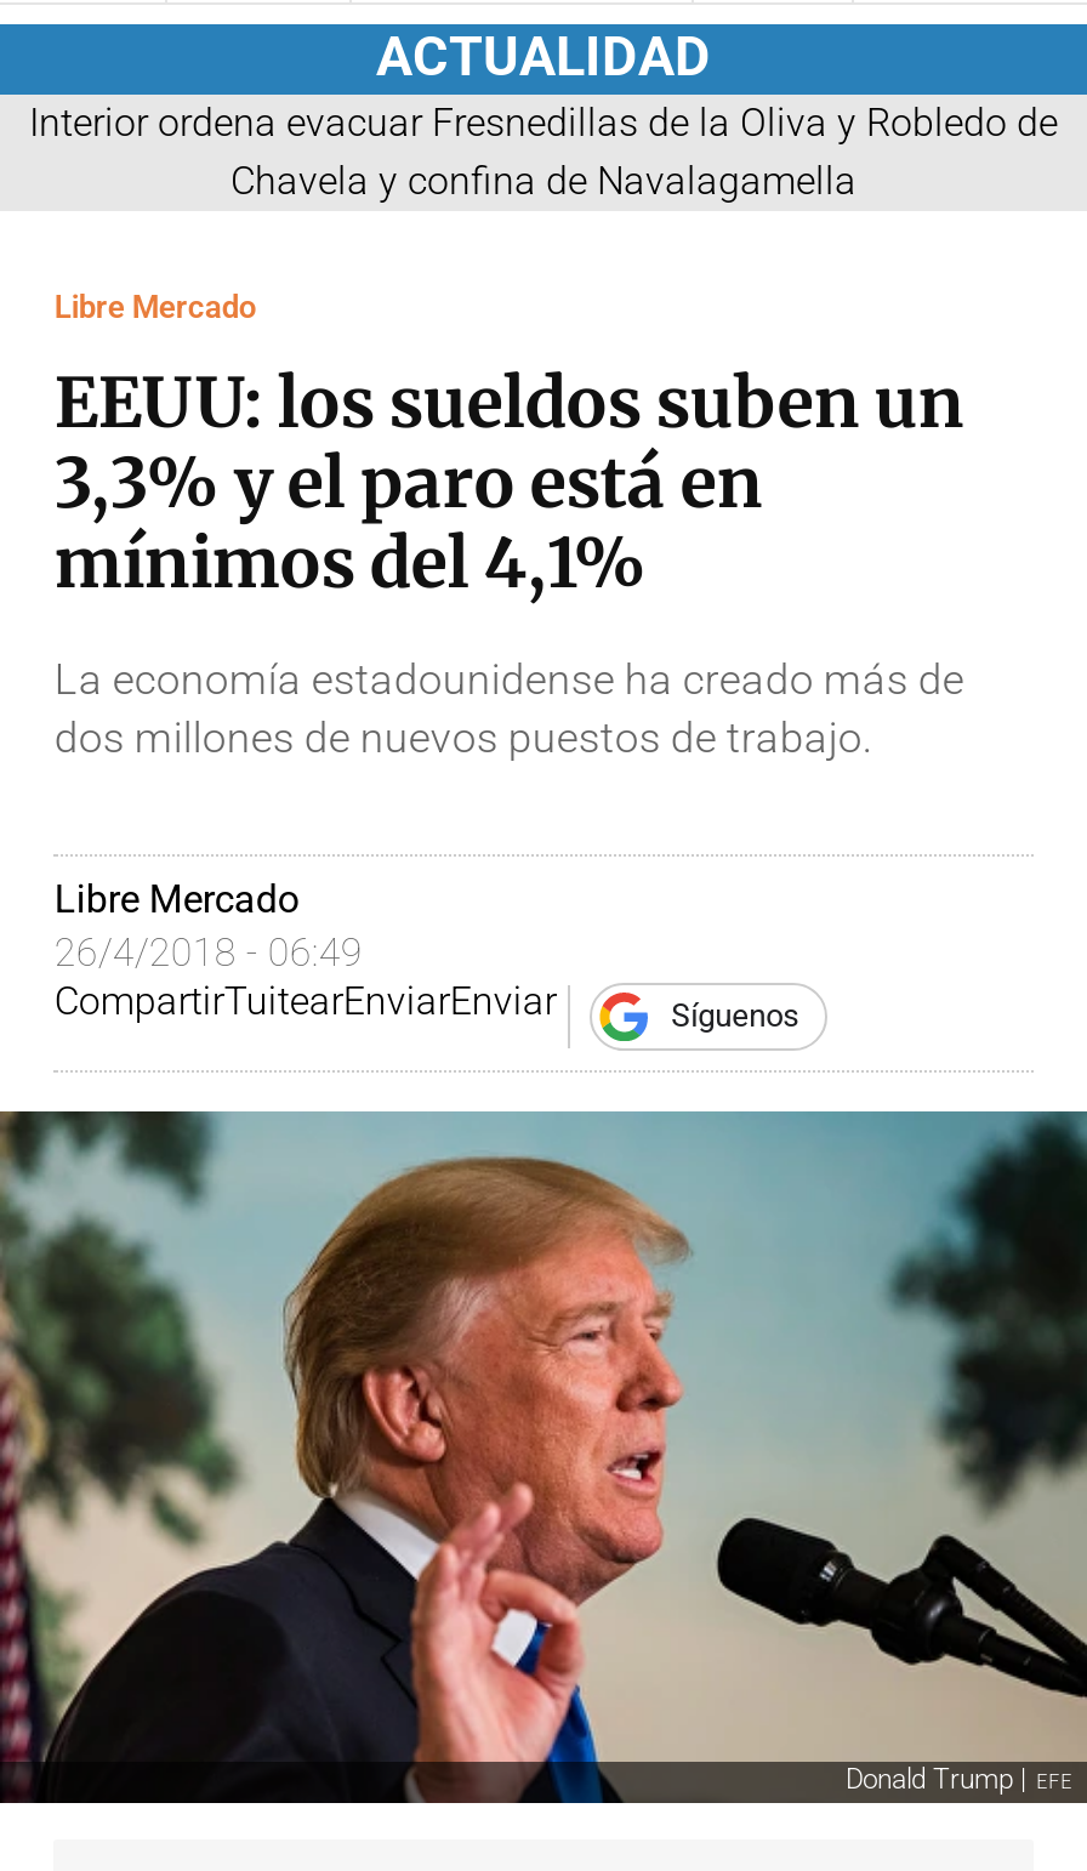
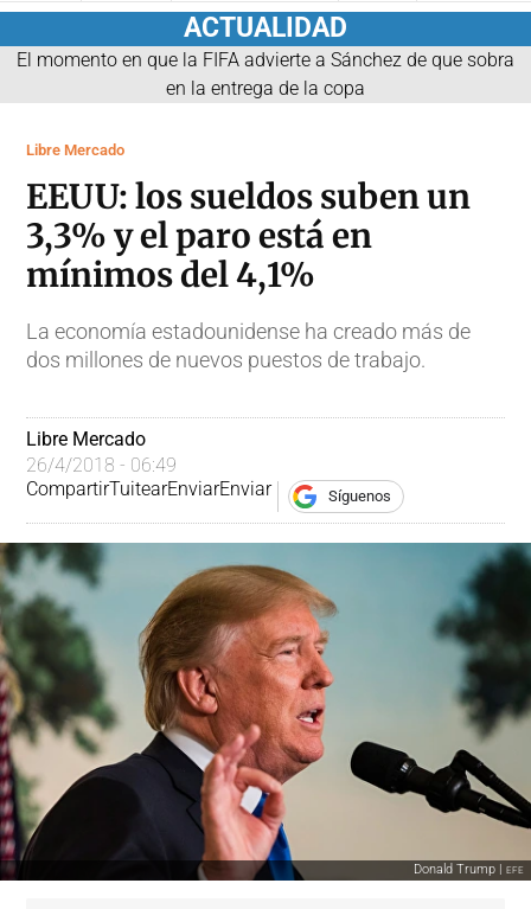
- Interior ordena evacuar Fresnedillas de la Oliva y Robledo de
- Chavela y confina de Navalagamella
+ El momento en que la FIFA advierte a Sánchez de que sobra
+ en la entrega de la copa
